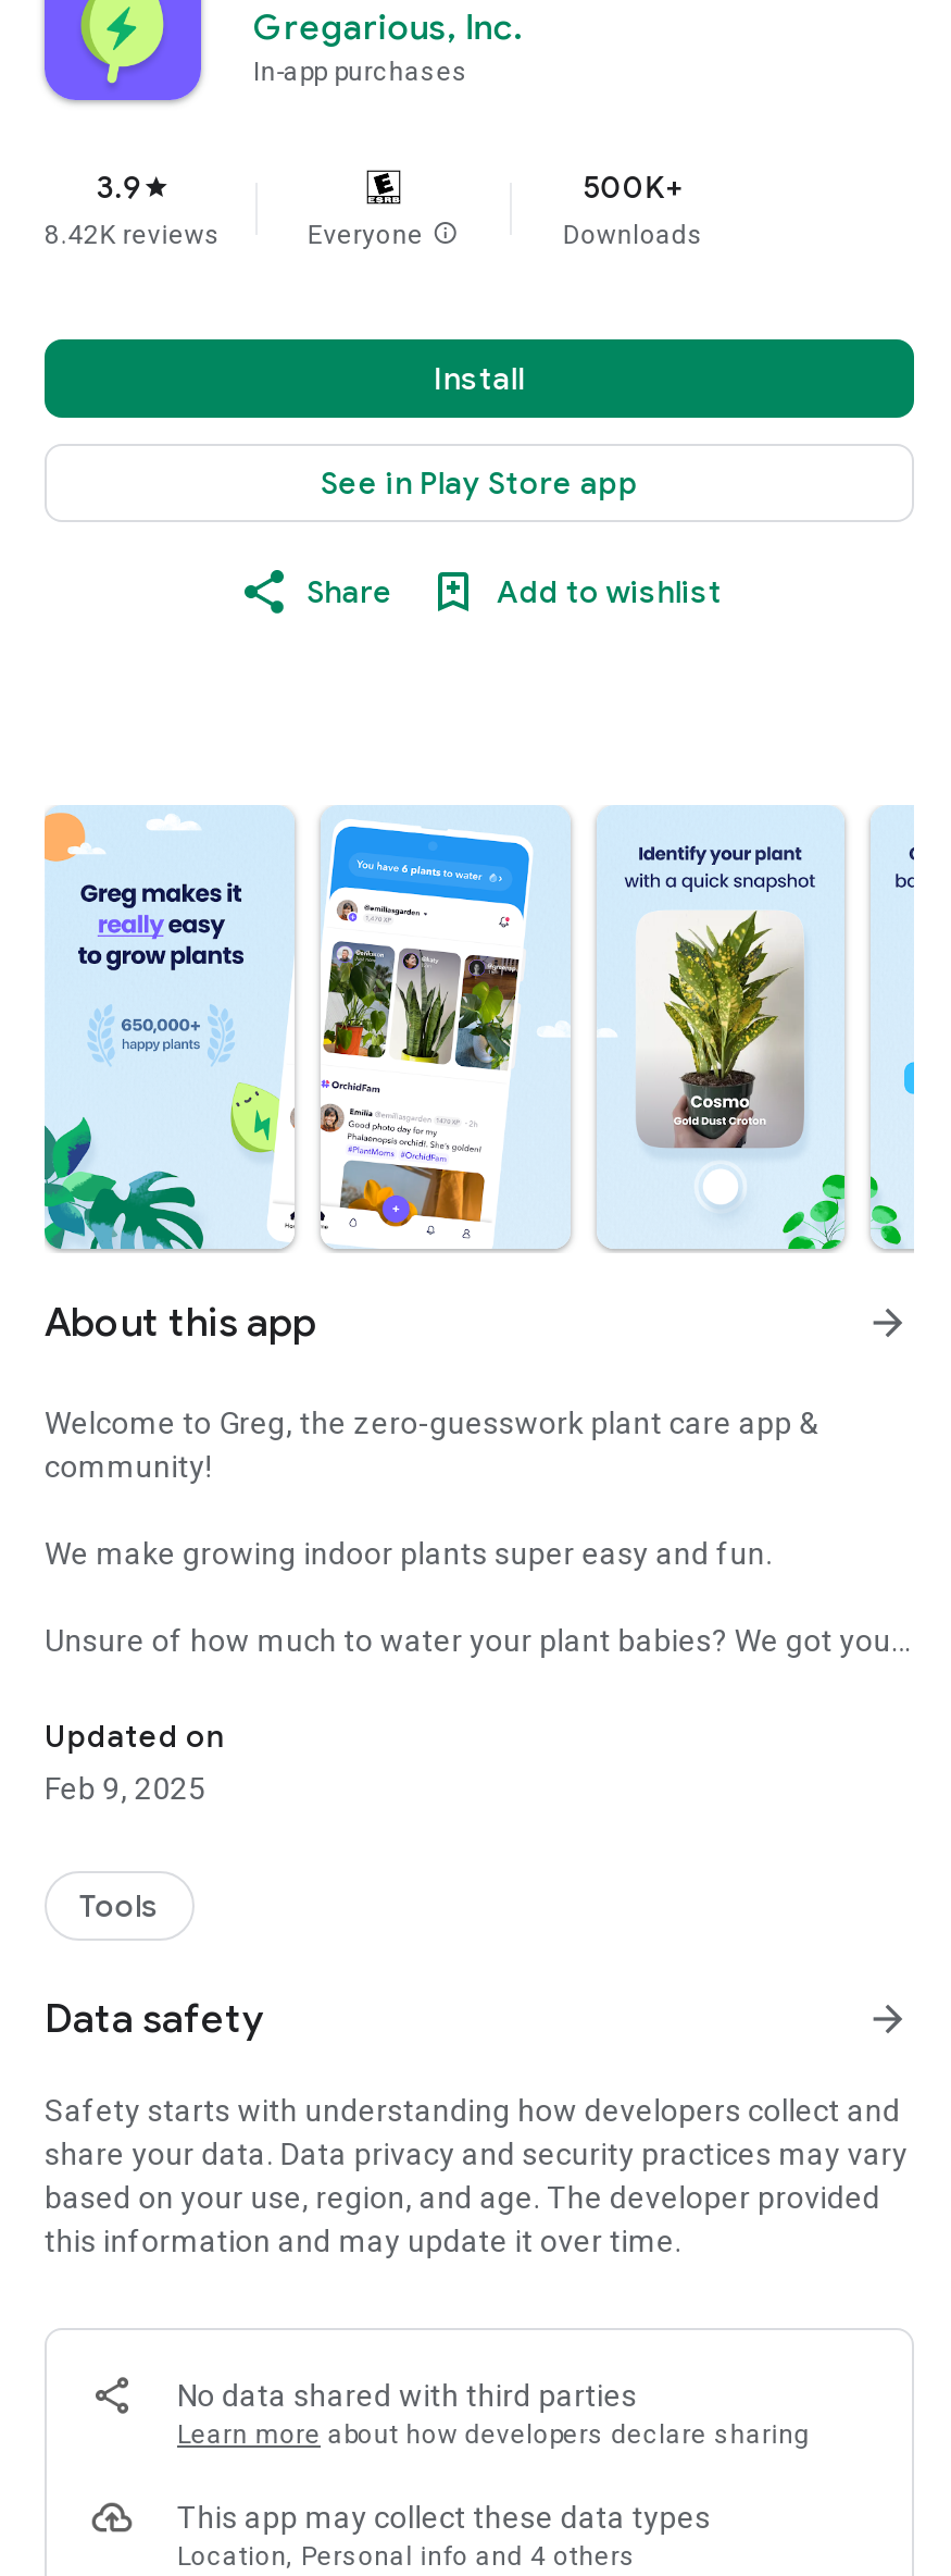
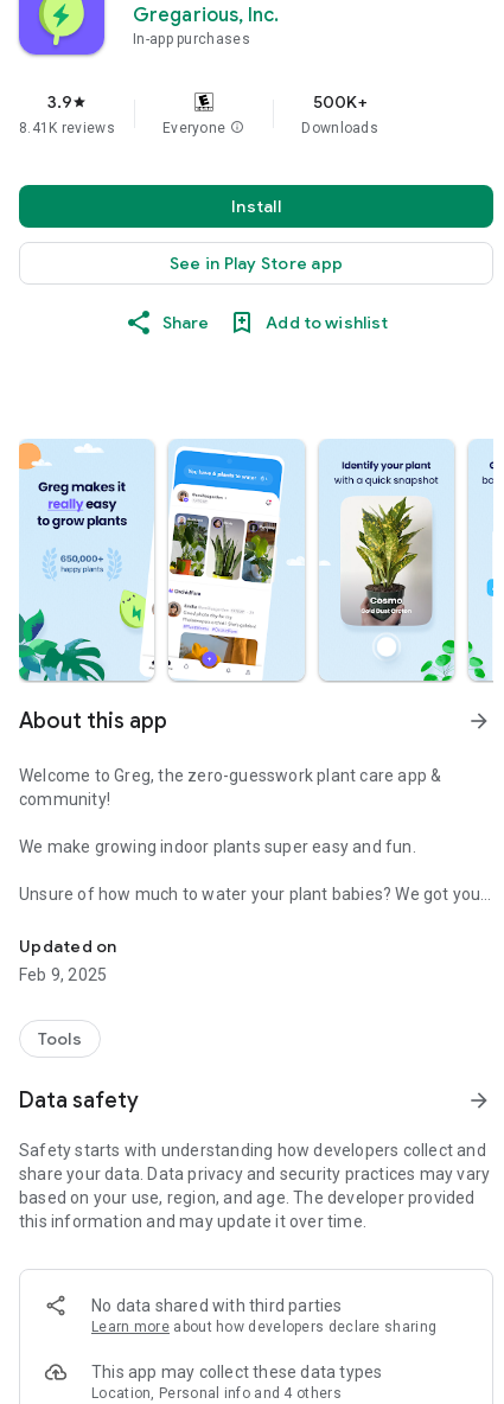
- 8.42K reviews
+ 8.41K reviews
